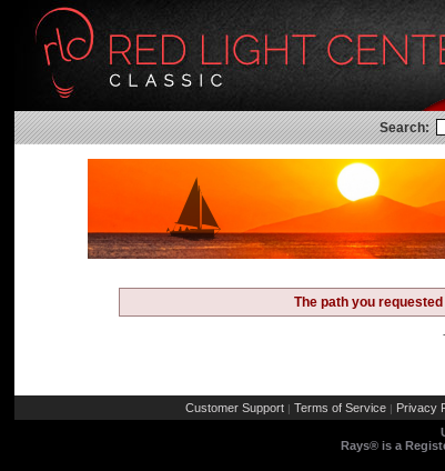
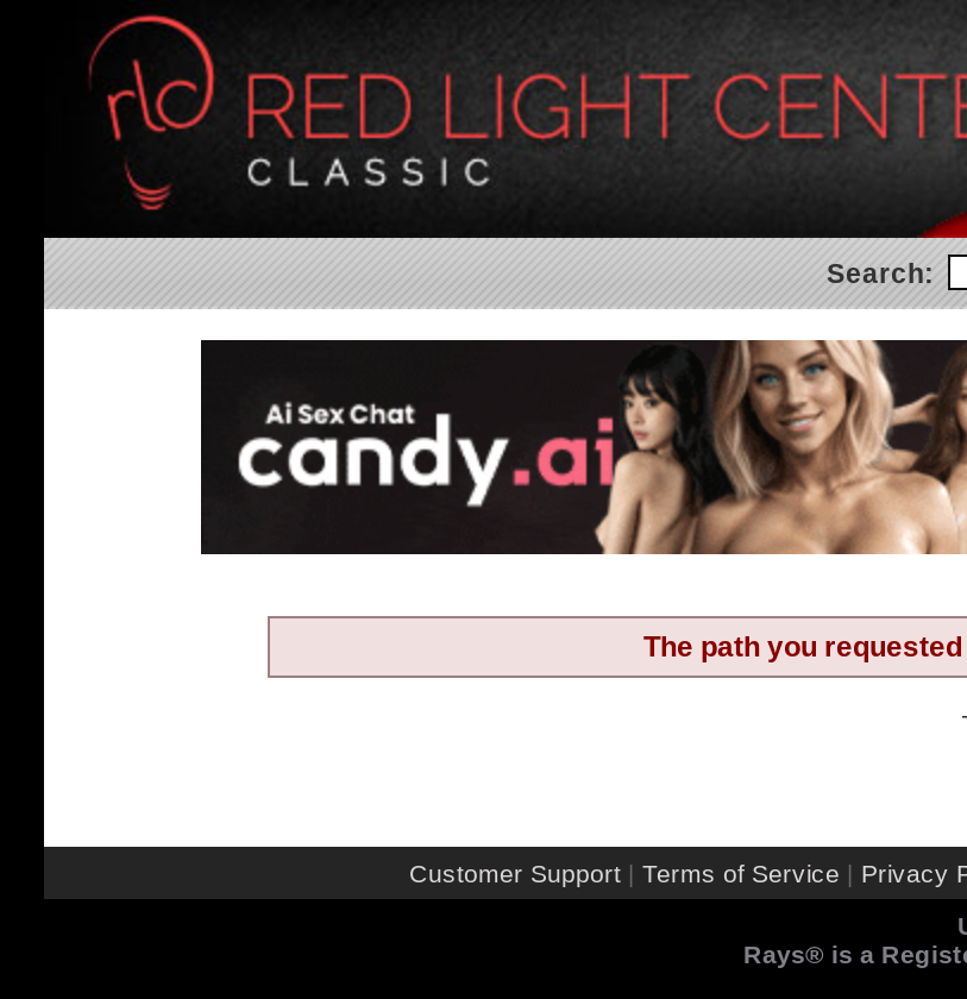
- [image]
+ [image]
